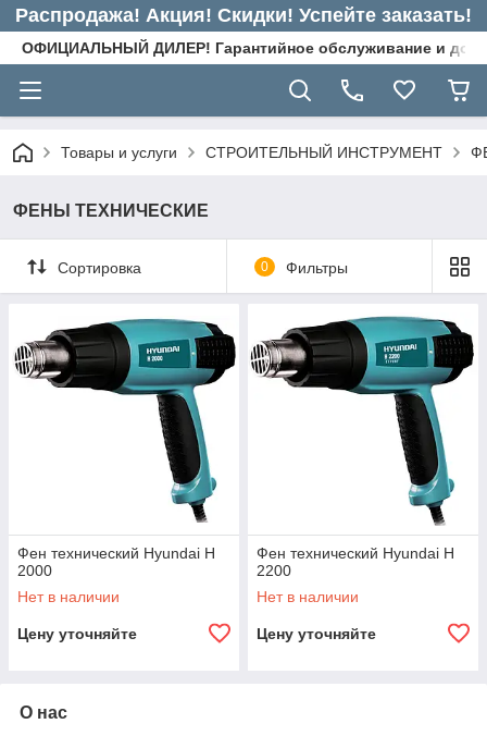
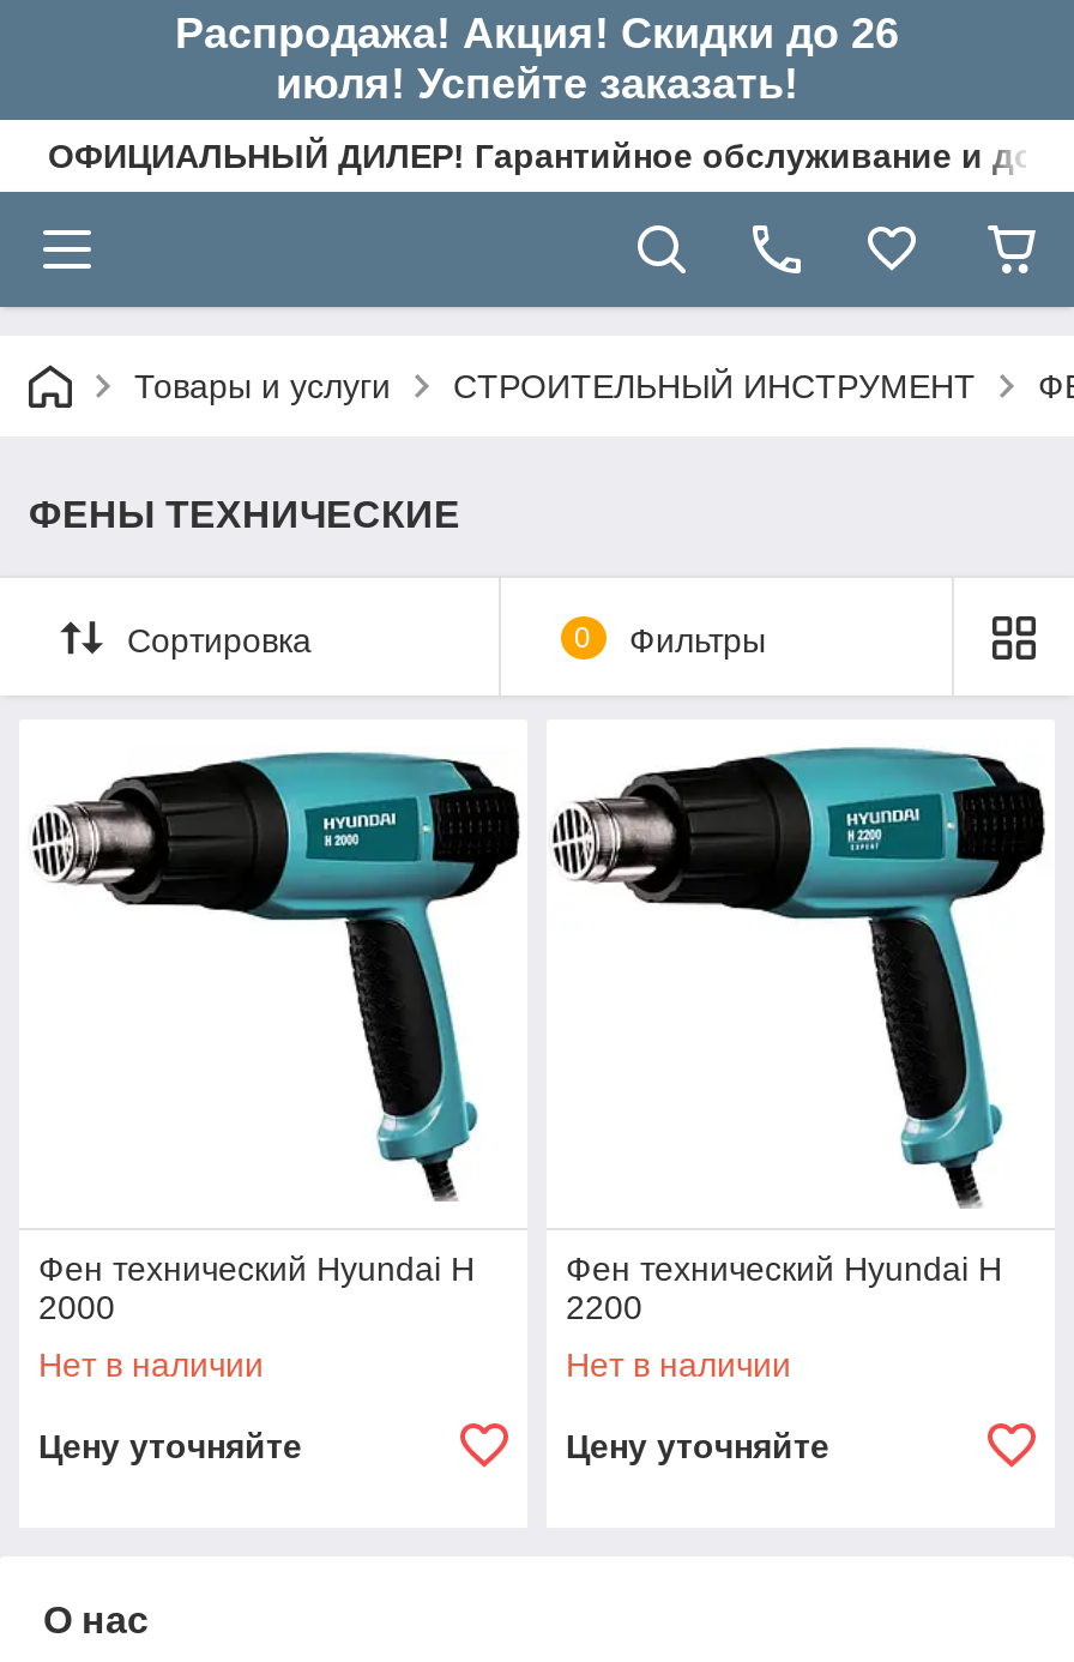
- Распродажа! Акция! Скидки! Успейте заказать!
+ Распродажа! Акция! Скидки до 26
+ июля! Успейте заказать!
